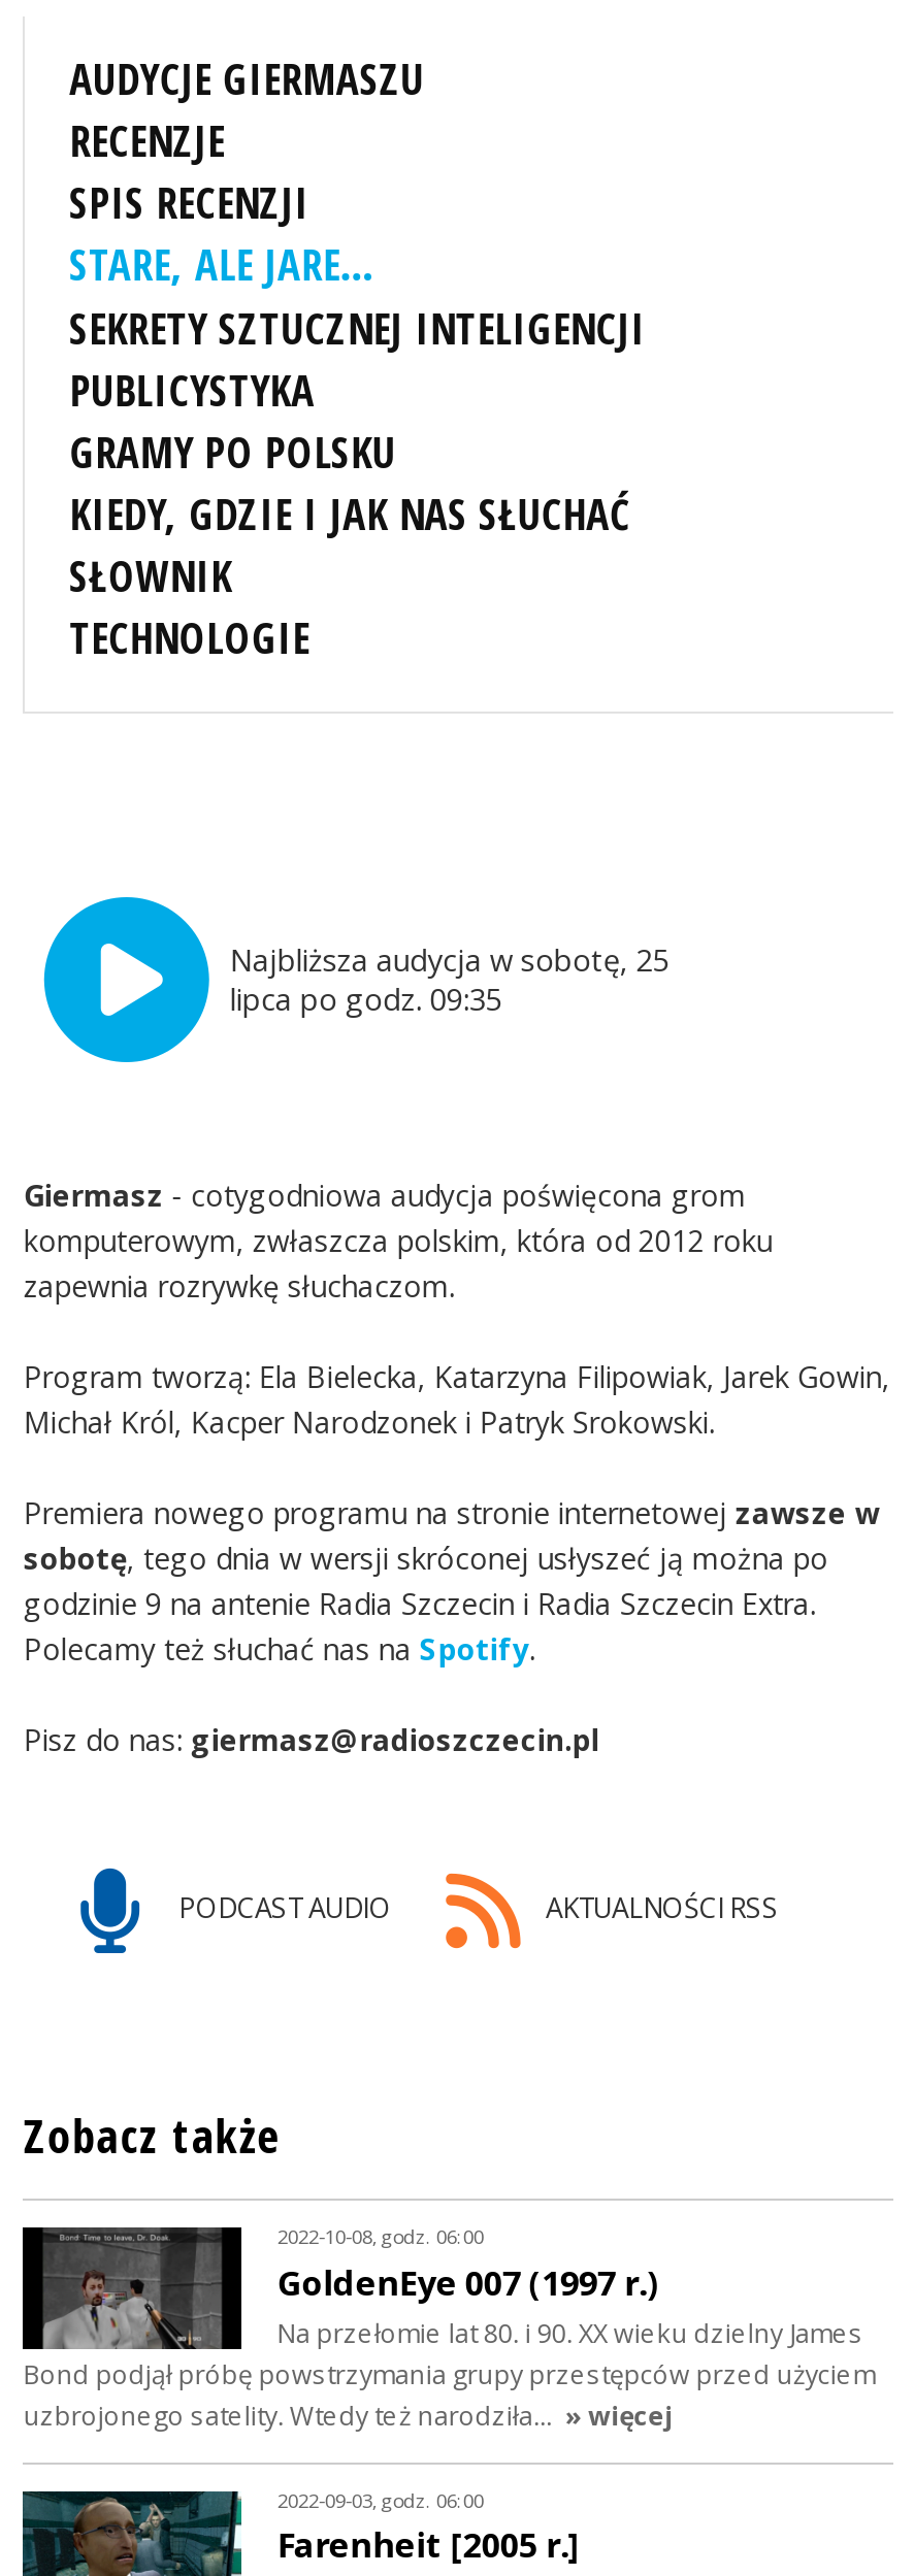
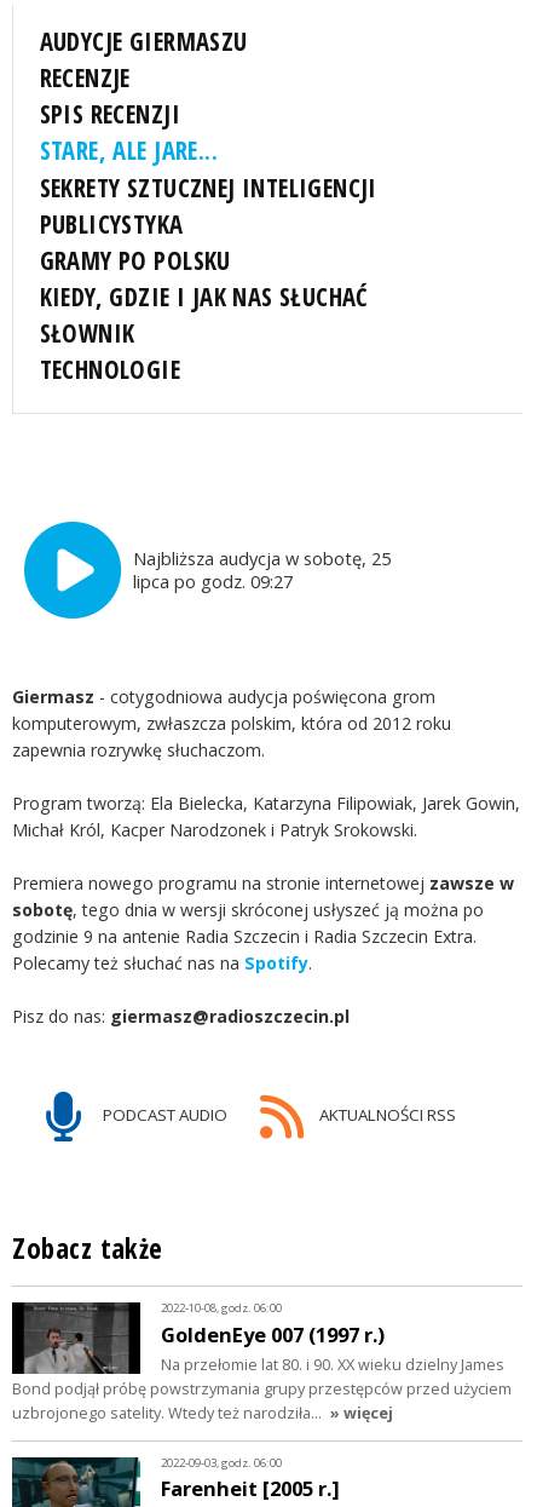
- lipca po godz. 09:35
+ lipca po godz. 09:27
